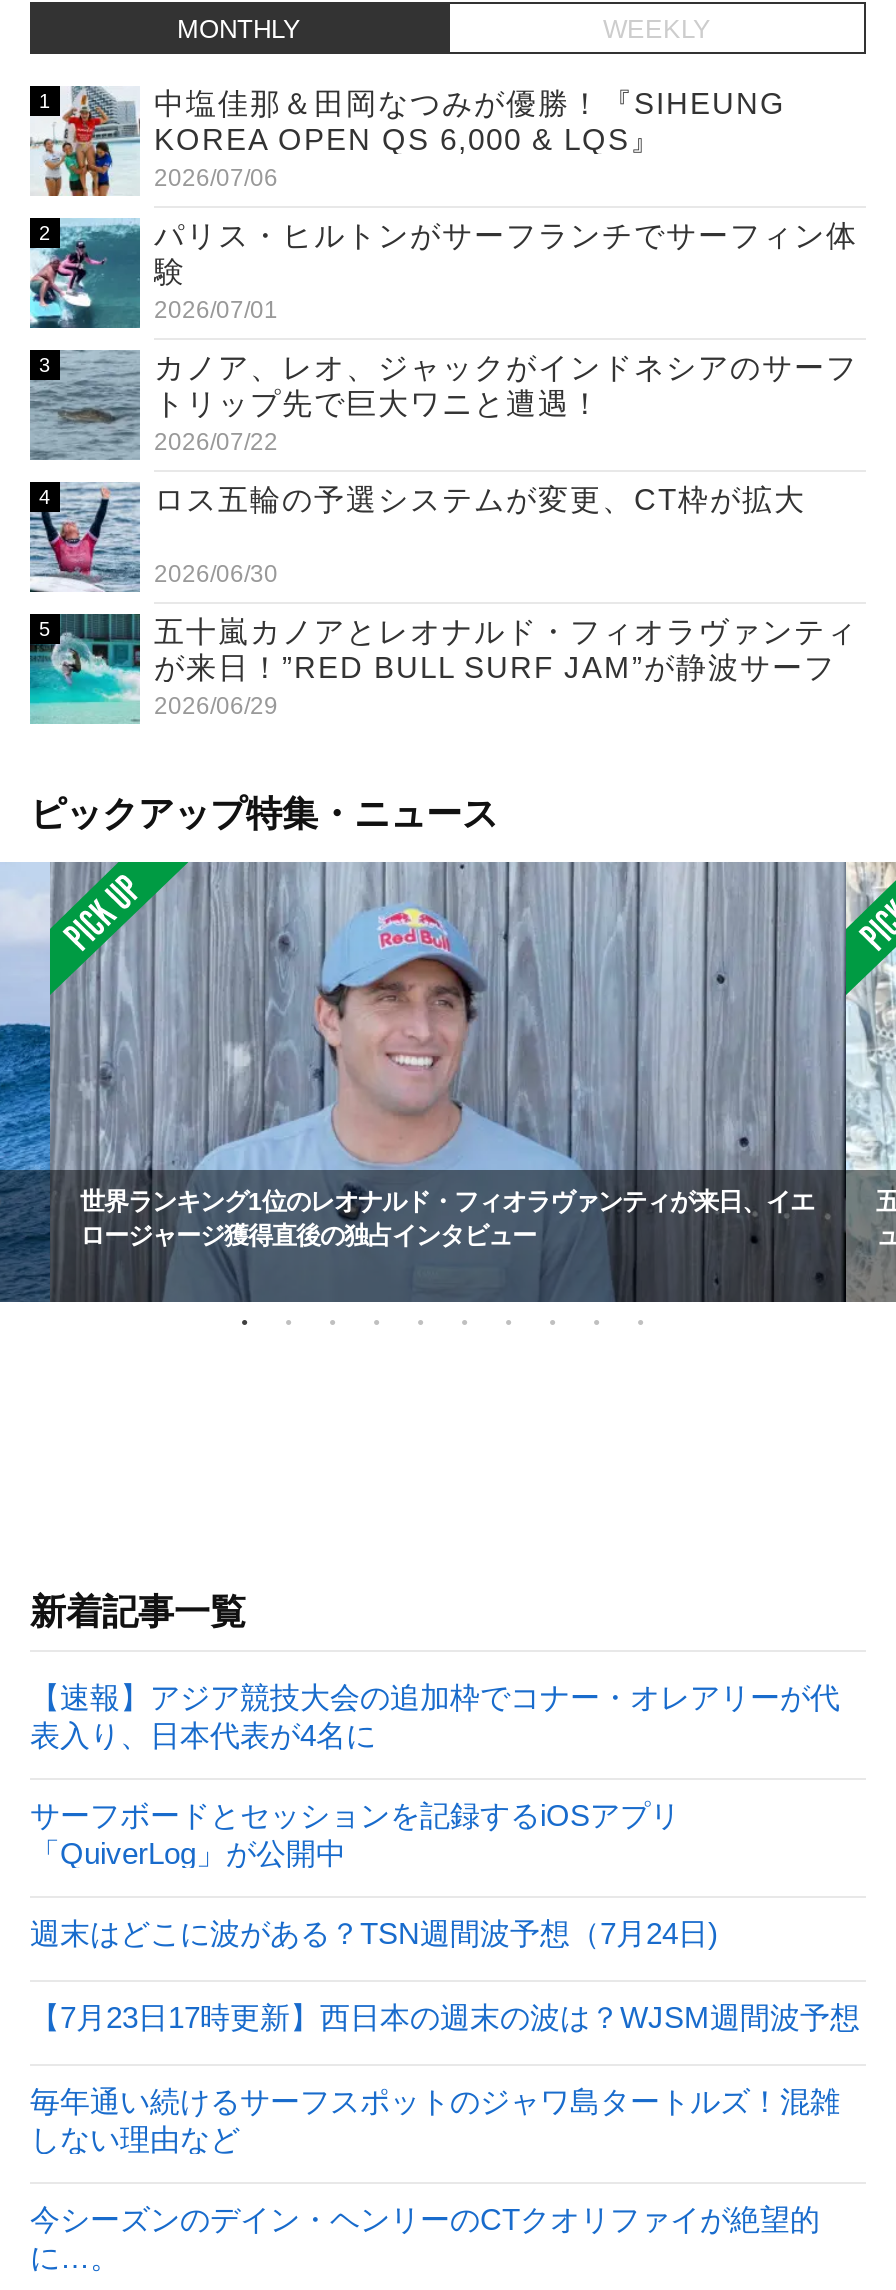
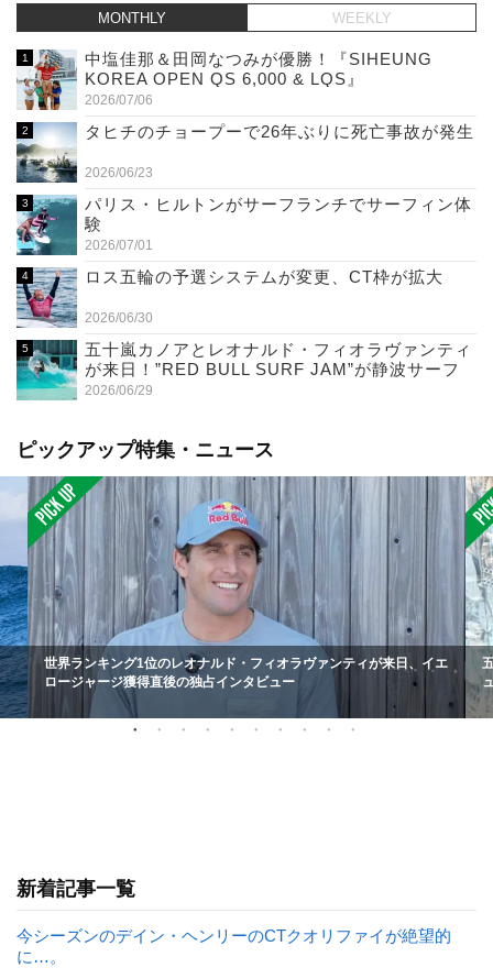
+ [image]
+ タヒチのチョープーで26年ぶりに死亡事故が発生
+ 2026/06/23

moved down: [image] | パリス・ヒルトンがサーフランチでサーフィン体 | 験 | 2026/07/01

- [image]
- カノア、レオ、ジャックがインドネシアのサーフ
- トリップ先で巨大ワニと遭遇！
- 2026/07/22

- 【速報】アジア競技大会の追加枠でコナー・オレアリーが代
- 表入り、日本代表が4名に
- サーフボードとセッションを記録するiOSアプリ
- 「QuiverLog」が公開中
- 週末はどこに波がある？TSN週間波予想（7月24日)
- 【7月23日17時更新】西日本の週末の波は？WJSM週間波予想
- 毎年通い続けるサーフスポットのジャワ島タートルズ！混雑
- しない理由など
